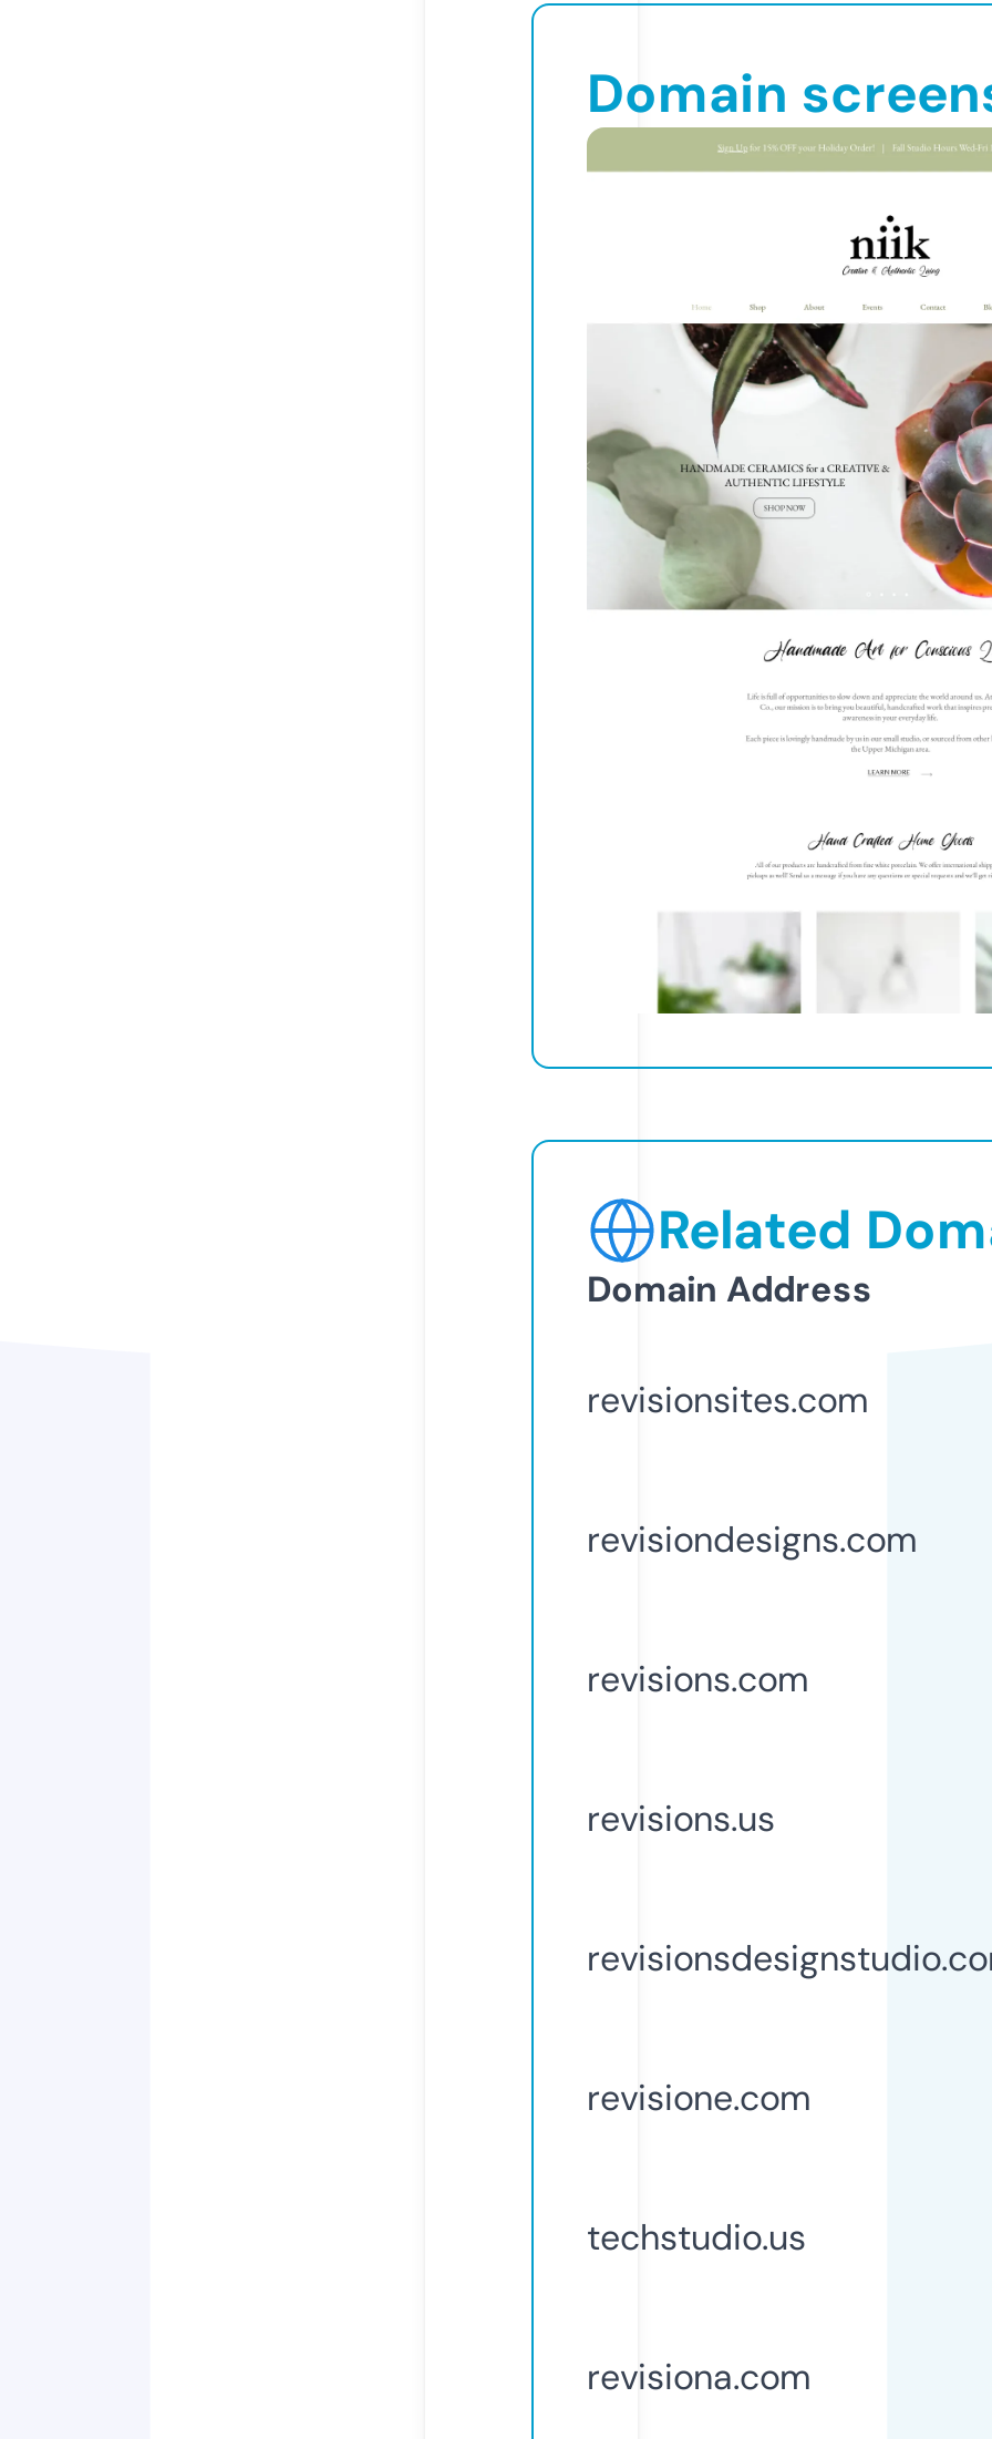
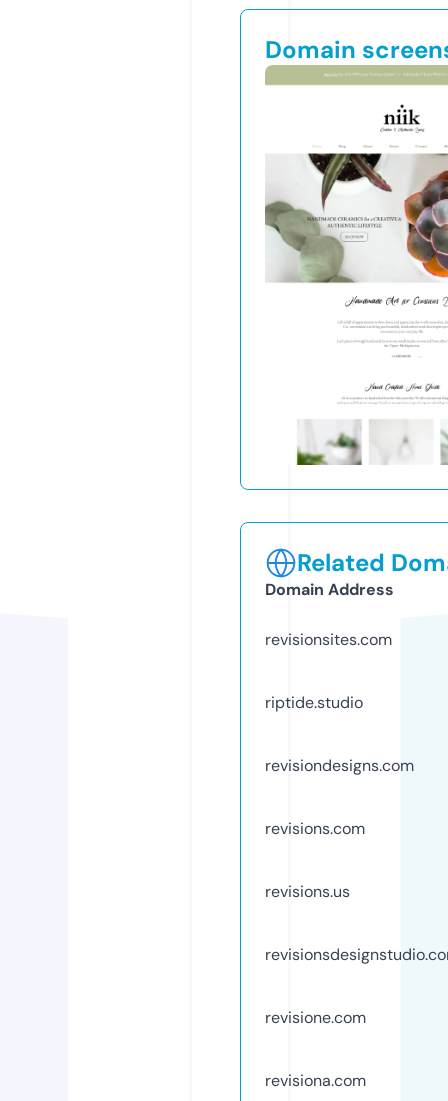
+ riptide.studio

moved down: revisiondesigns.com | revisions.com | revisions.us | revisione.com

- techstudio.us
